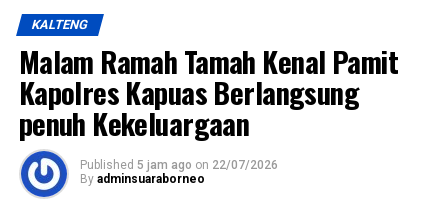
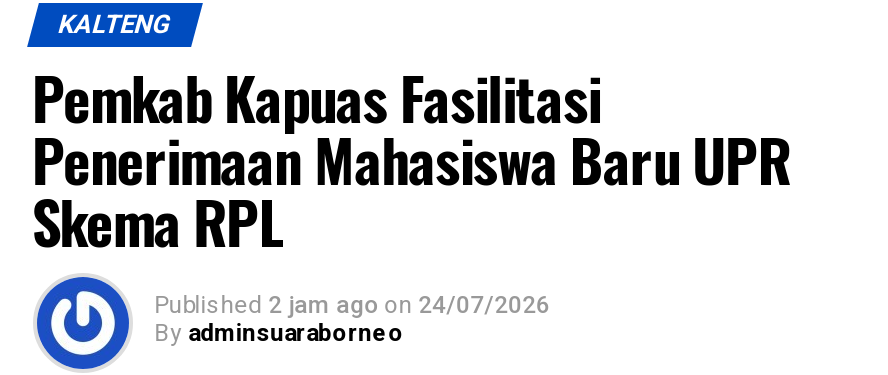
- Malam Ramah Tamah Kenal Pamit
- Kapolres Kapuas Berlangsung
- penuh Kekeluargaan
- Published 5 jam ago on 22/07/2026
+ Pemkab Kapuas Fasilitasi
+ Penerimaan Mahasiswa Baru UPR
+ Skema RPL
+ Published 2 jam ago on 24/07/2026
